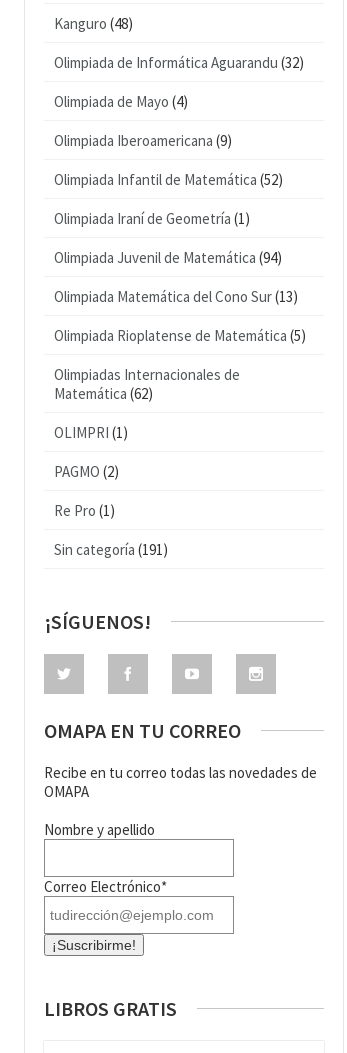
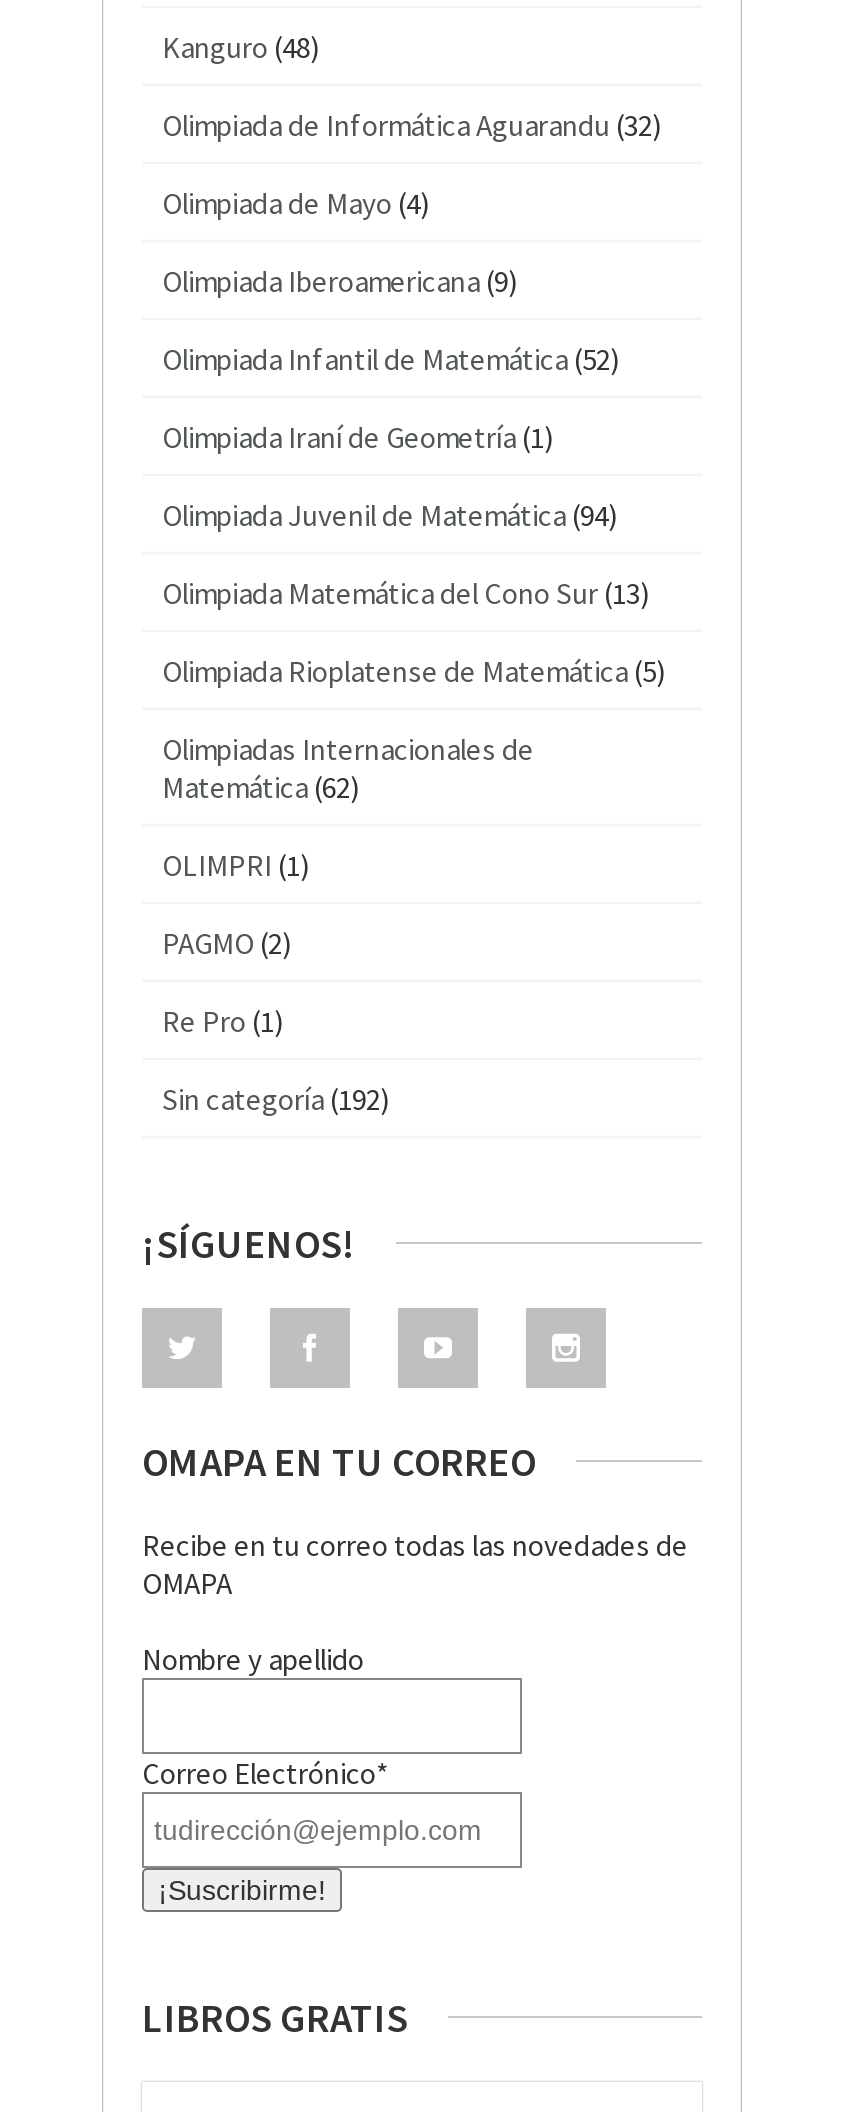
- Sin categoría (191)
+ Sin categoría (192)
